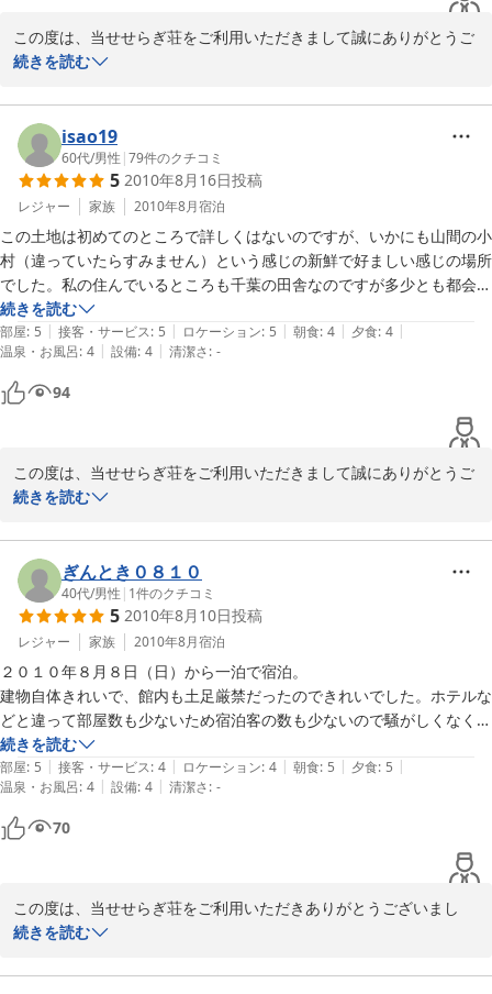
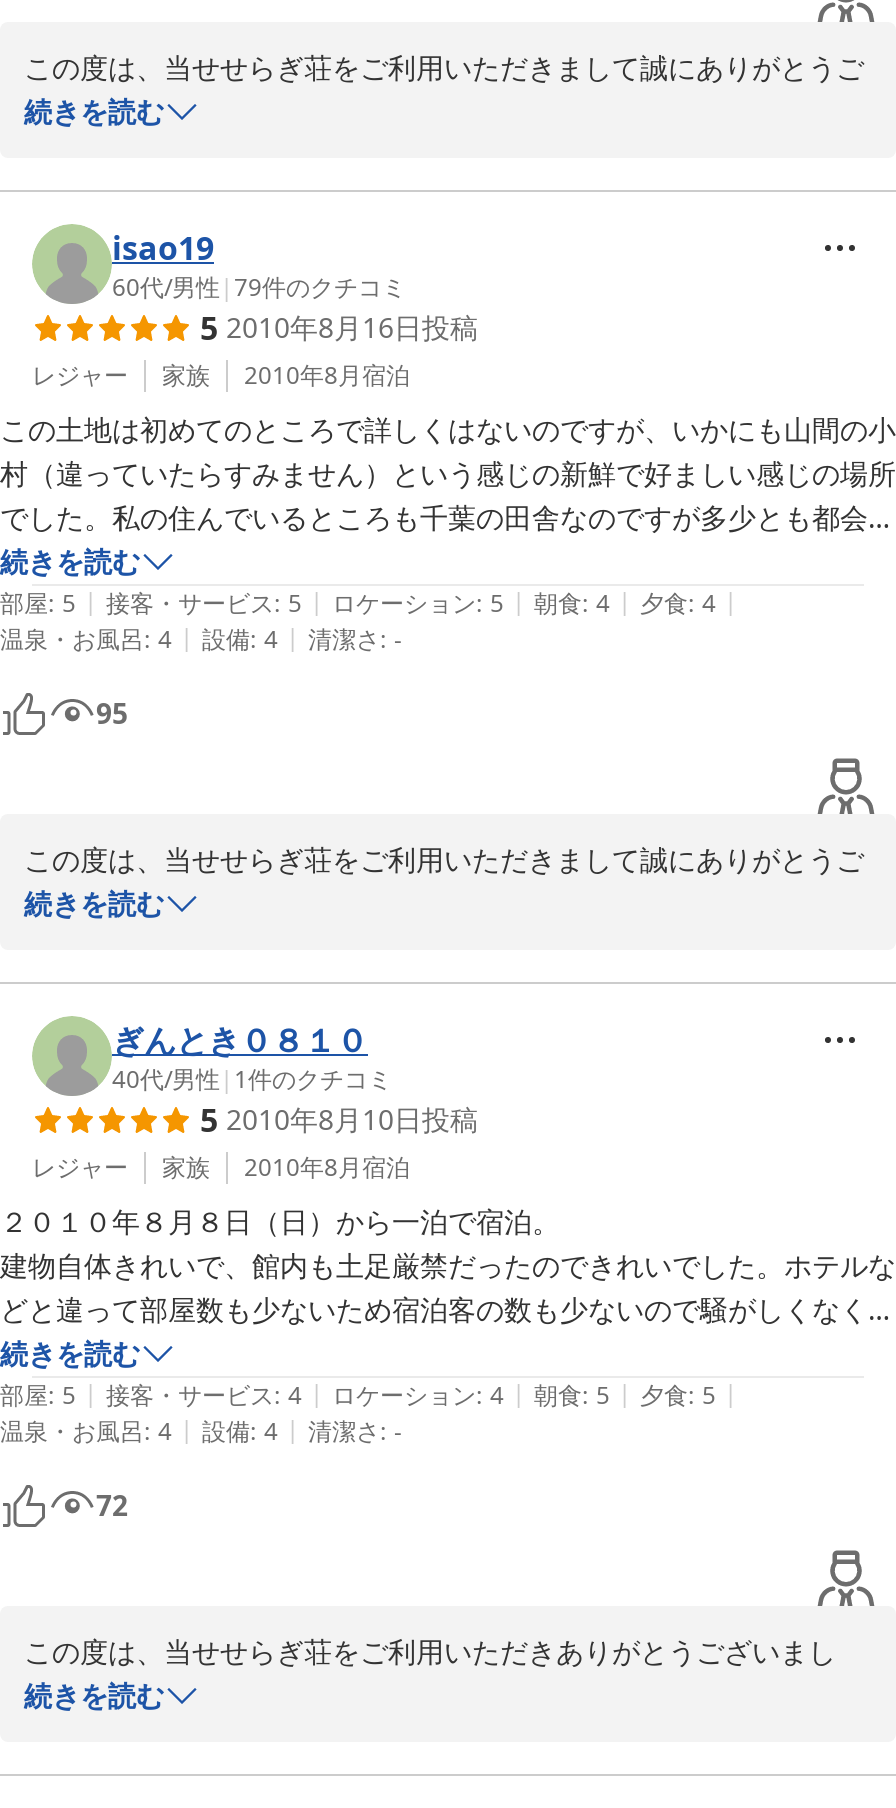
- 94
+ 95

- 70
+ 72
